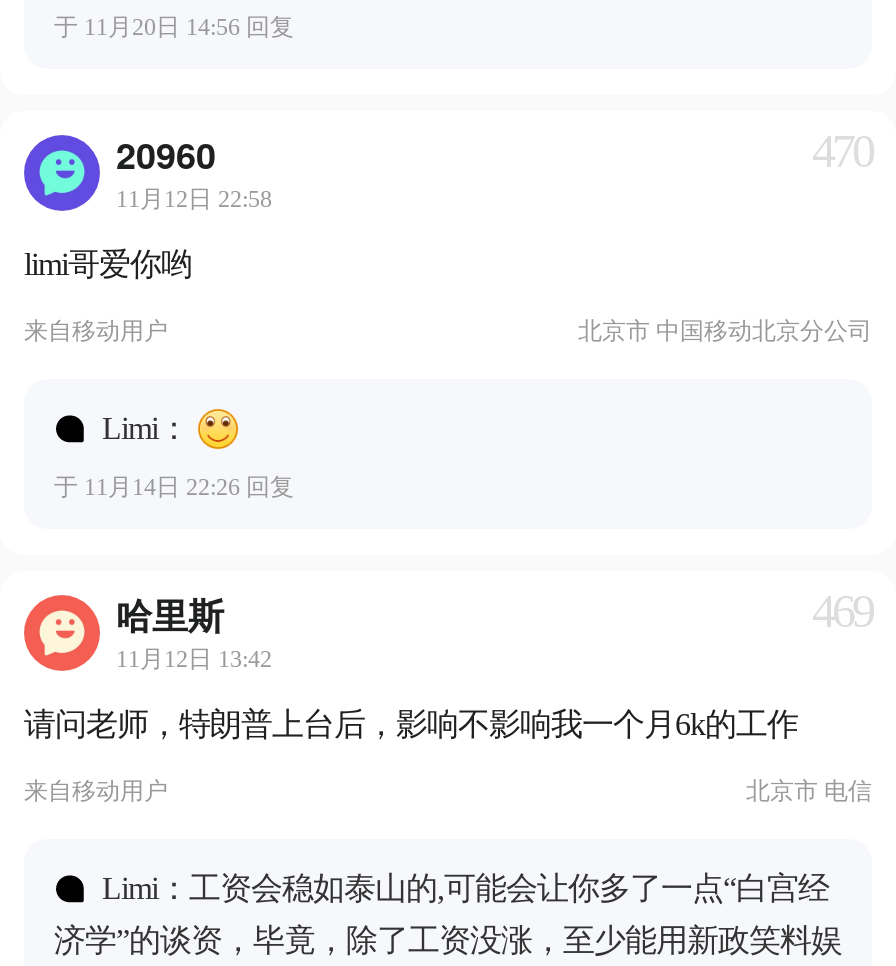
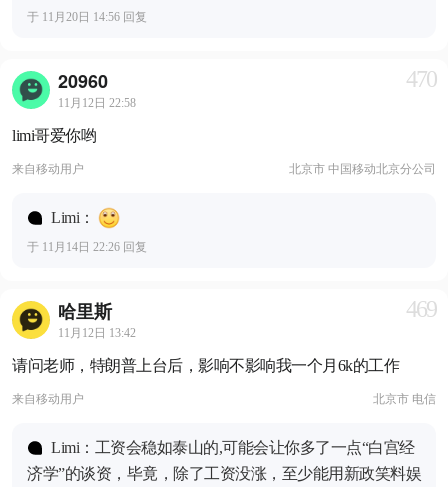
- [image]
+ [image]

- [image]
+ [image]
